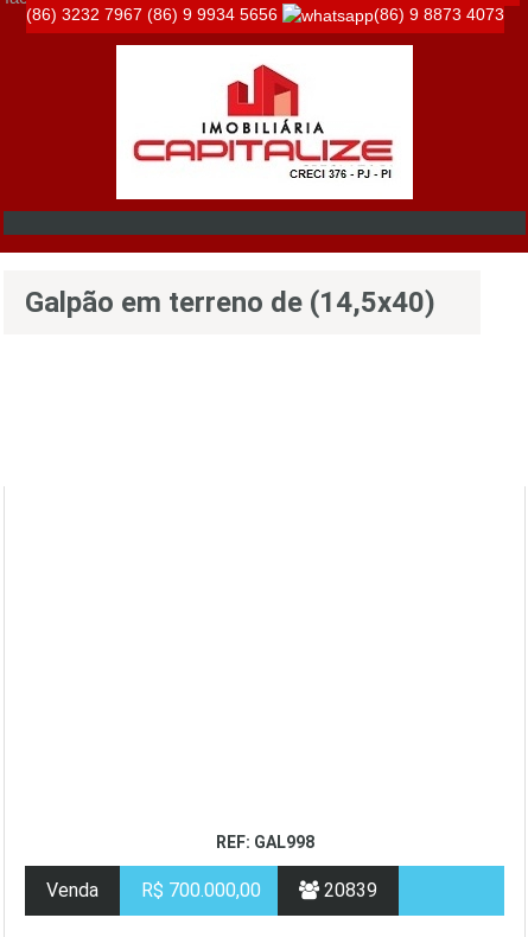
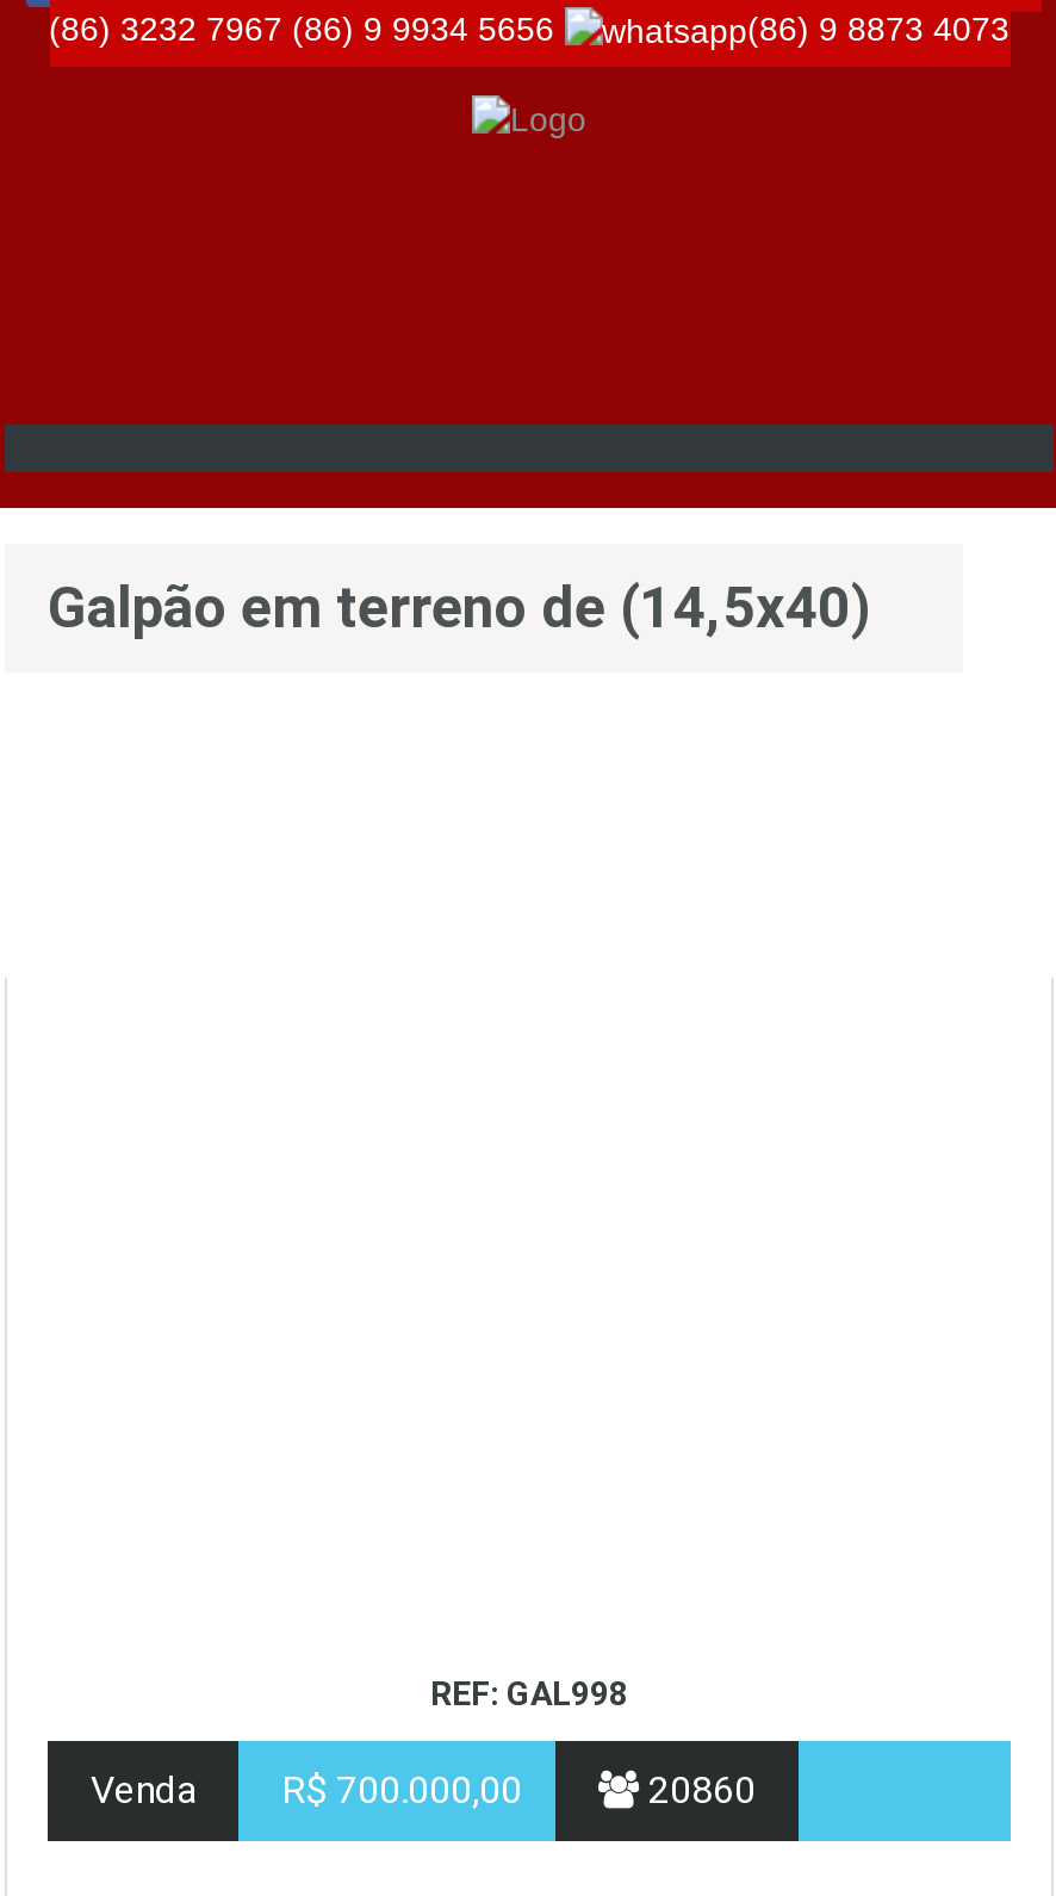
- [image]

- 20839
+ 20860
